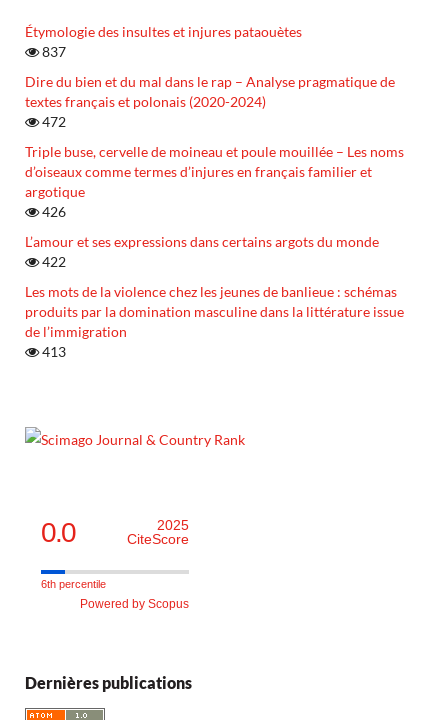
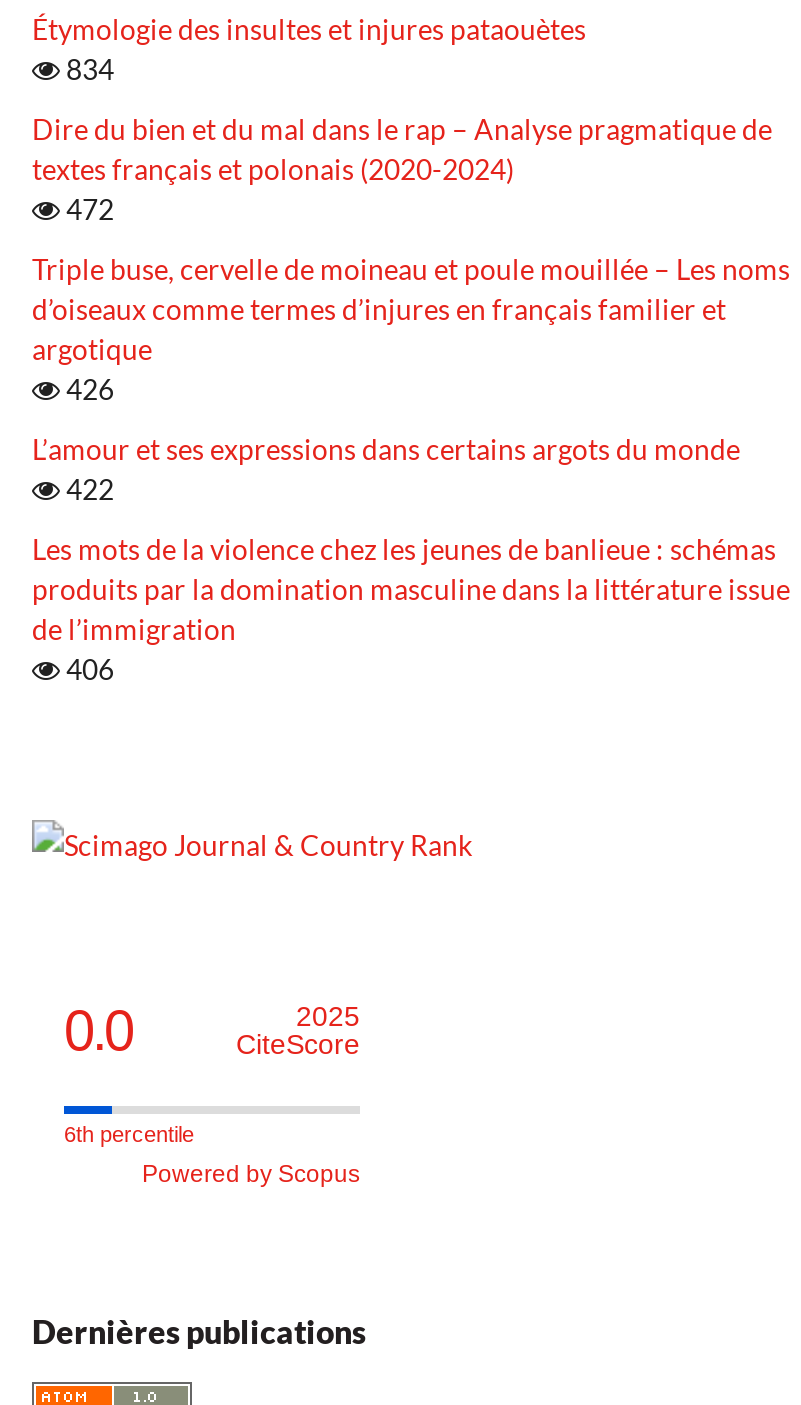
- 837
+ 834

- 413
+ 406
